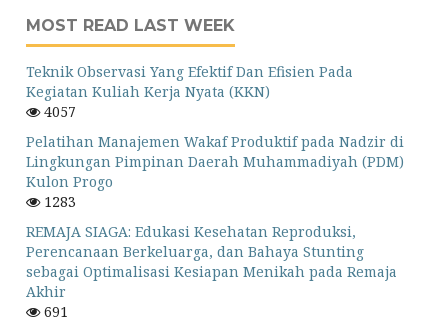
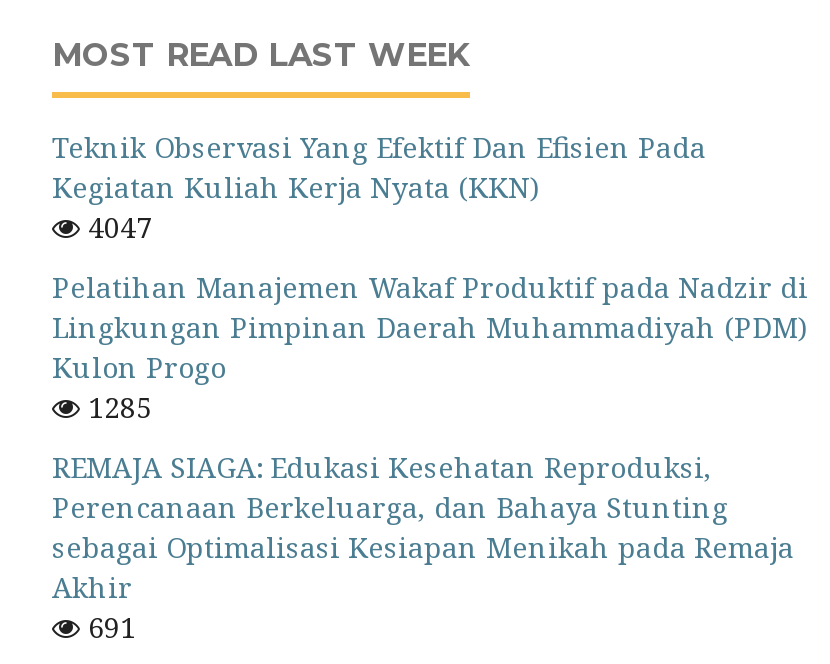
- 4057
+ 4047

- 1283
+ 1285
